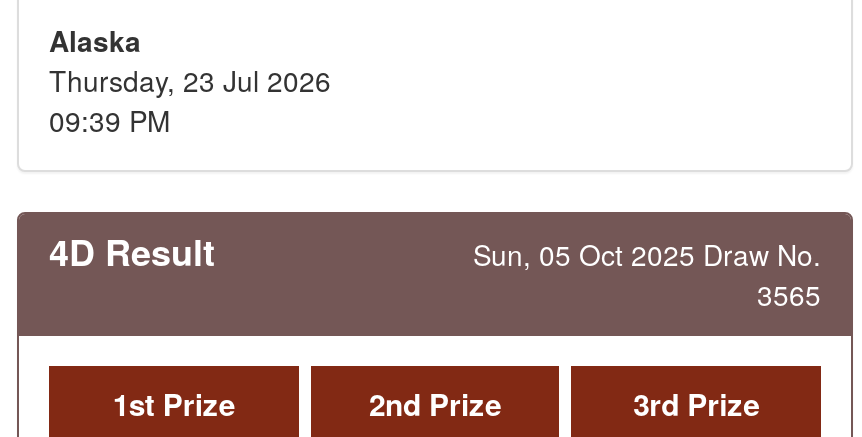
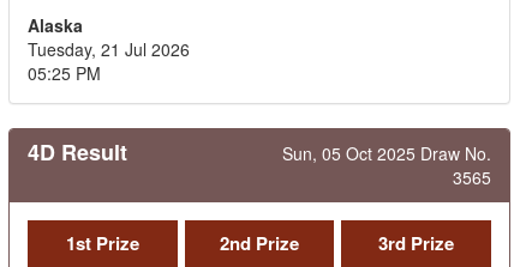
- Thursday, 23 Jul 2026
+ Tuesday, 21 Jul 2026

- 09:39 PM
+ 05:25 PM
